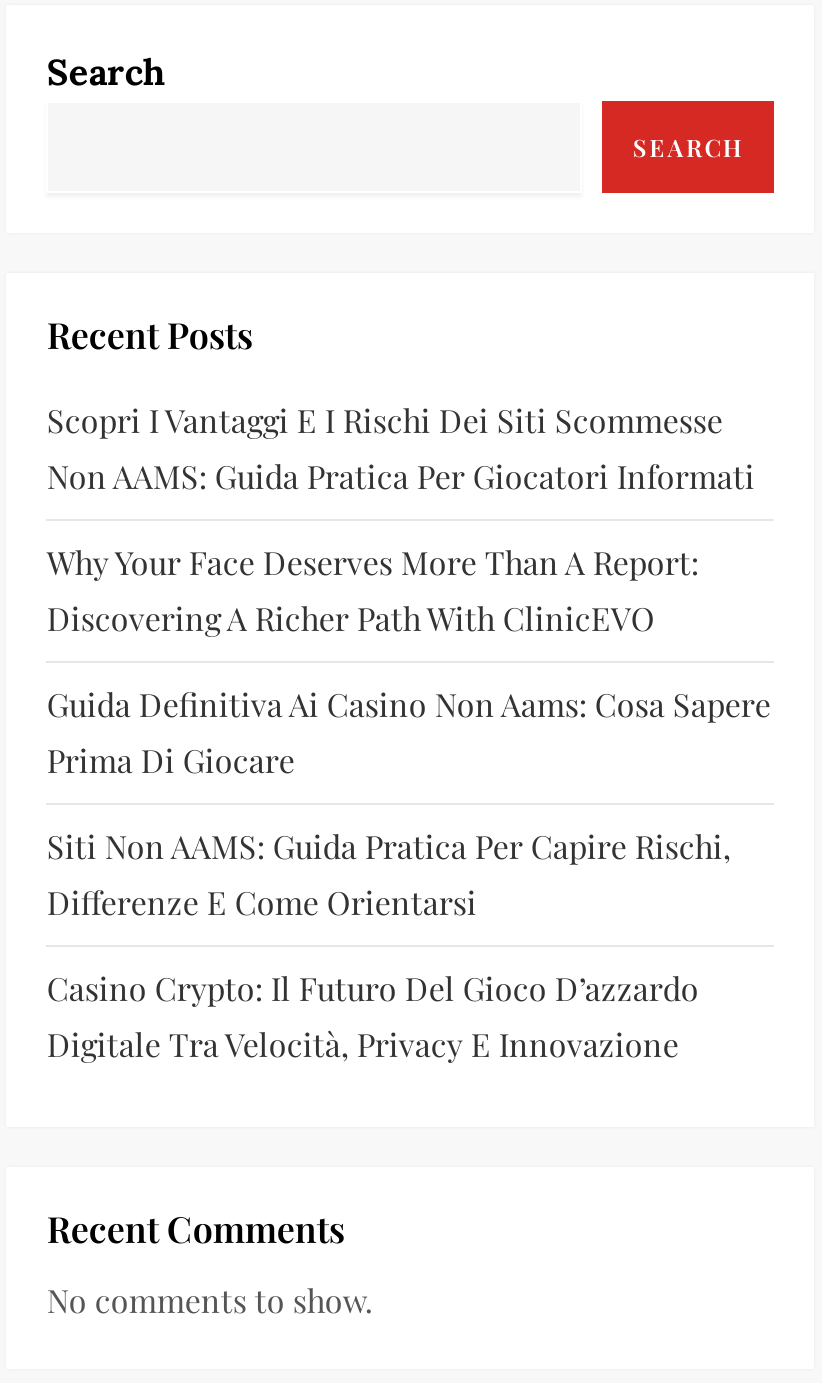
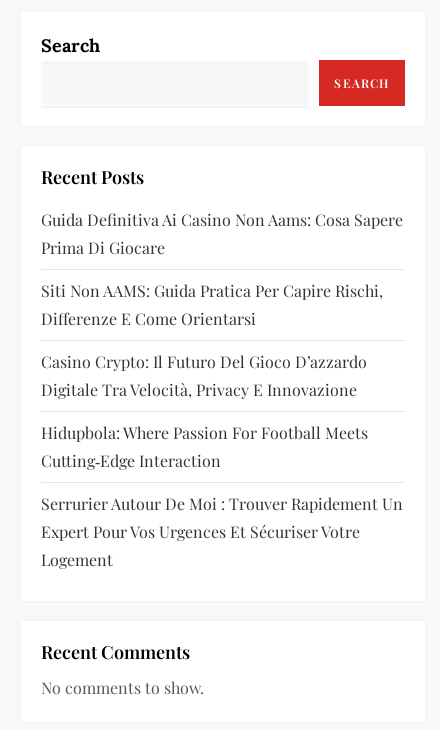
- Scopri I Vantaggi E I Rischi Dei Siti Scommesse
- Non AAMS: Guida Pratica Per Giocatori Informati
- Why Your Face Deserves More Than A Report:
- Discovering A Richer Path With ClinicEVO

moved up: Guida Definitiva Ai Casino Non Aams: Cosa Sapere | Prima Di Giocare | Siti Non AAMS: Guida Pratica Per Capire Rischi, | Differenze E Come Orientarsi | Casino Crypto: Il Futuro Del Gioco D’azzardo | Digitale Tra Velocità, Privacy E Innovazione

+ Hidupbola: Where Passion For Football Meets
+ Cutting‑Edge Interaction
+ Serrurier Autour De Moi : Trouver Rapidement Un
+ Expert Pour Vos Urgences Et Sécuriser Votre
+ Logement
